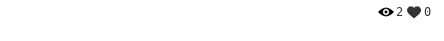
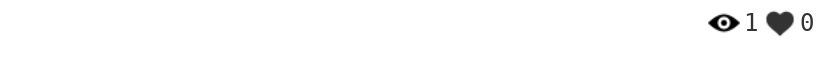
- 2 0
+ 1 0
